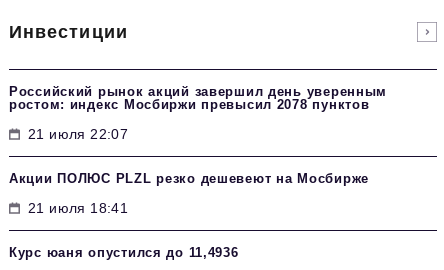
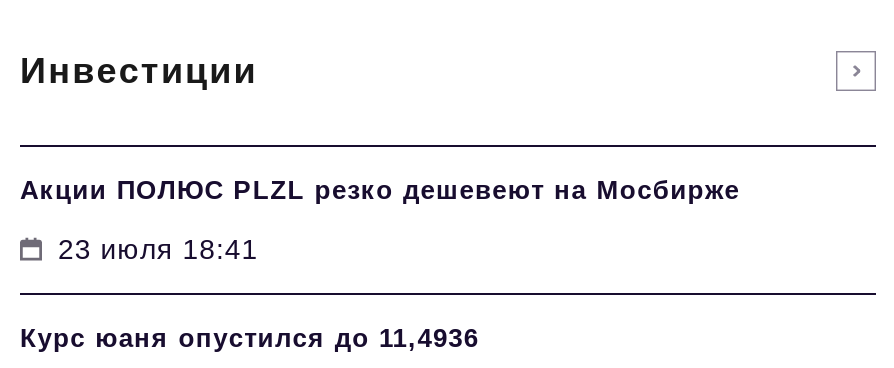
- Российский рынок акций завершил день уверенным
- ростом: индекс Мосбиржи превысил 2078 пунктов
- 21 июля 22:07

- 21 июля 18:41
+ 23 июля 18:41
